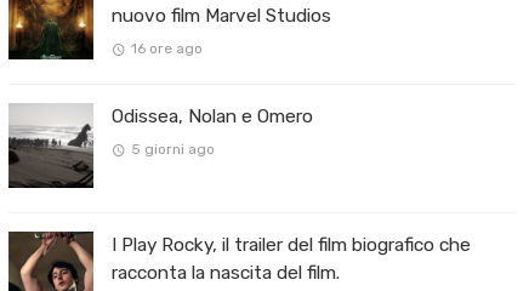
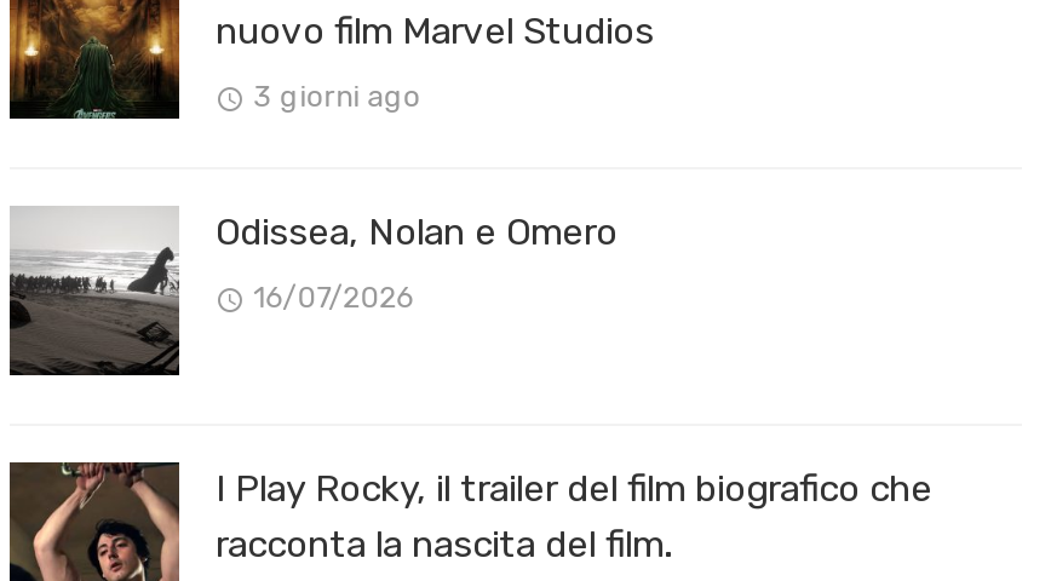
- 16 ore ago
+ 3 giorni ago

- 5 giorni ago
+ 16/07/2026
